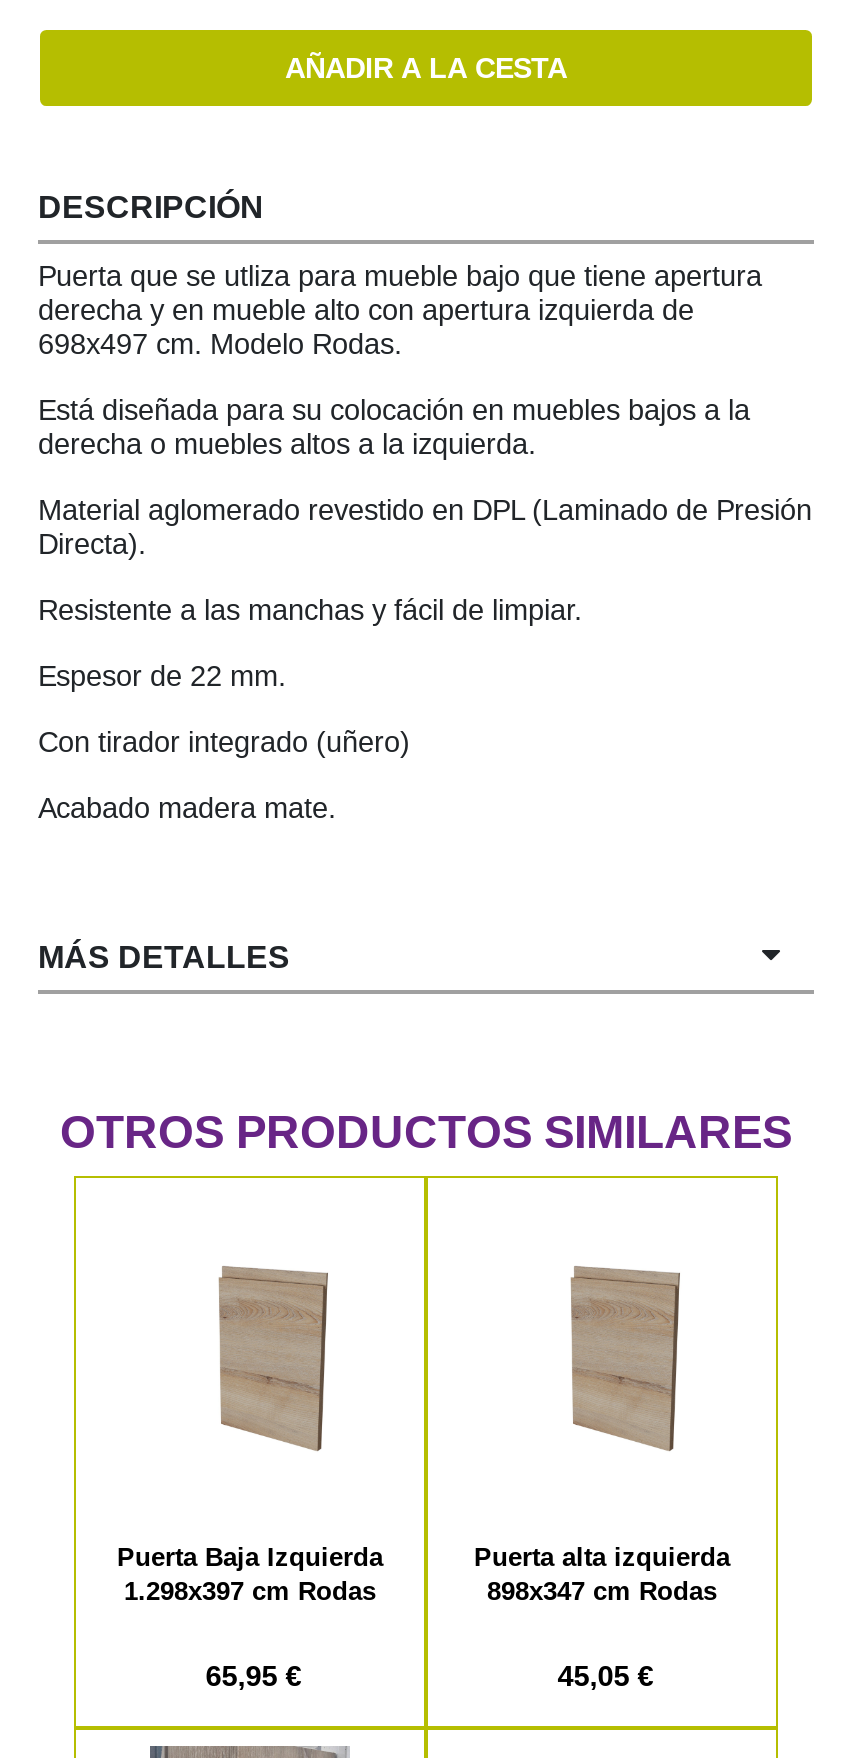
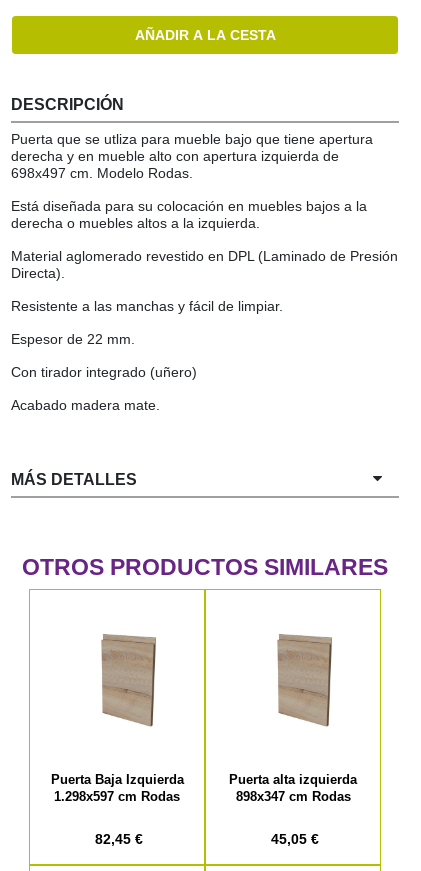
- 1.298x397 cm Rodas
+ 1.298x597 cm Rodas

- 65,95 €
+ 82,45 €
